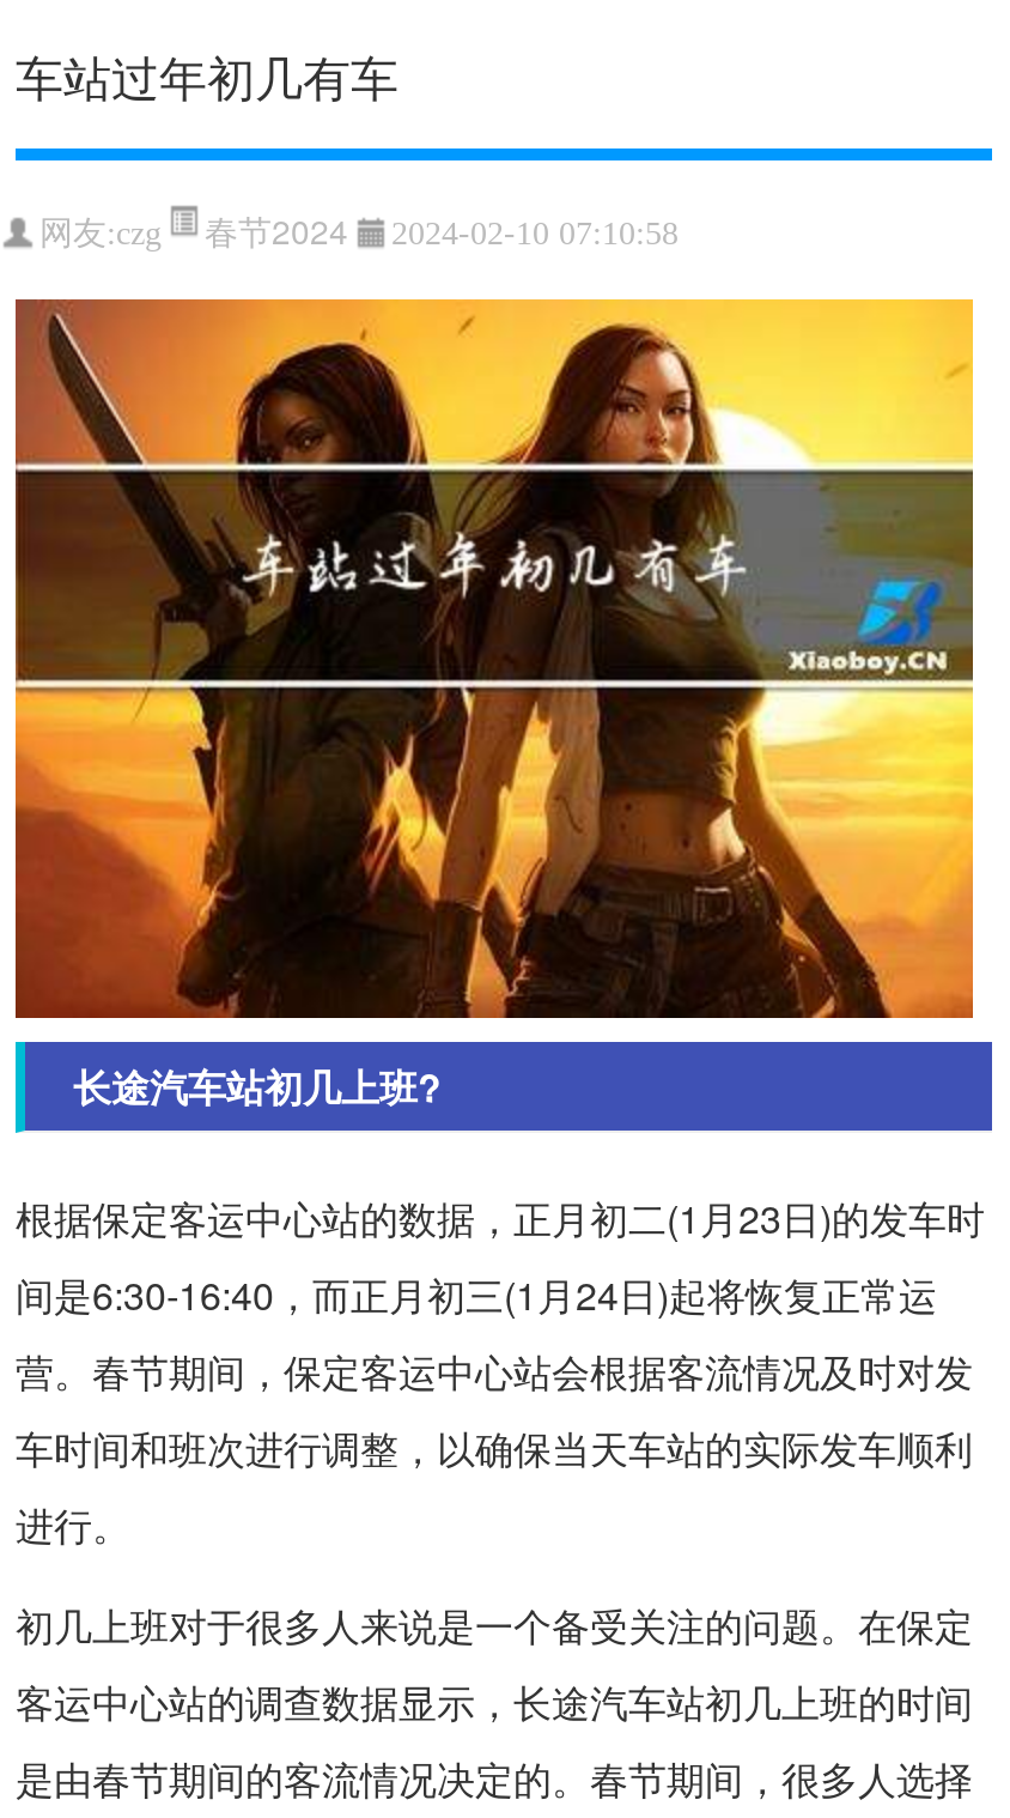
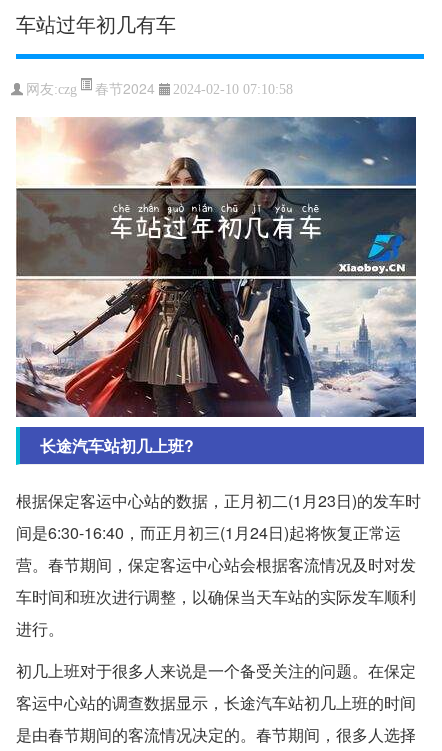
- [image]
+ [image]
